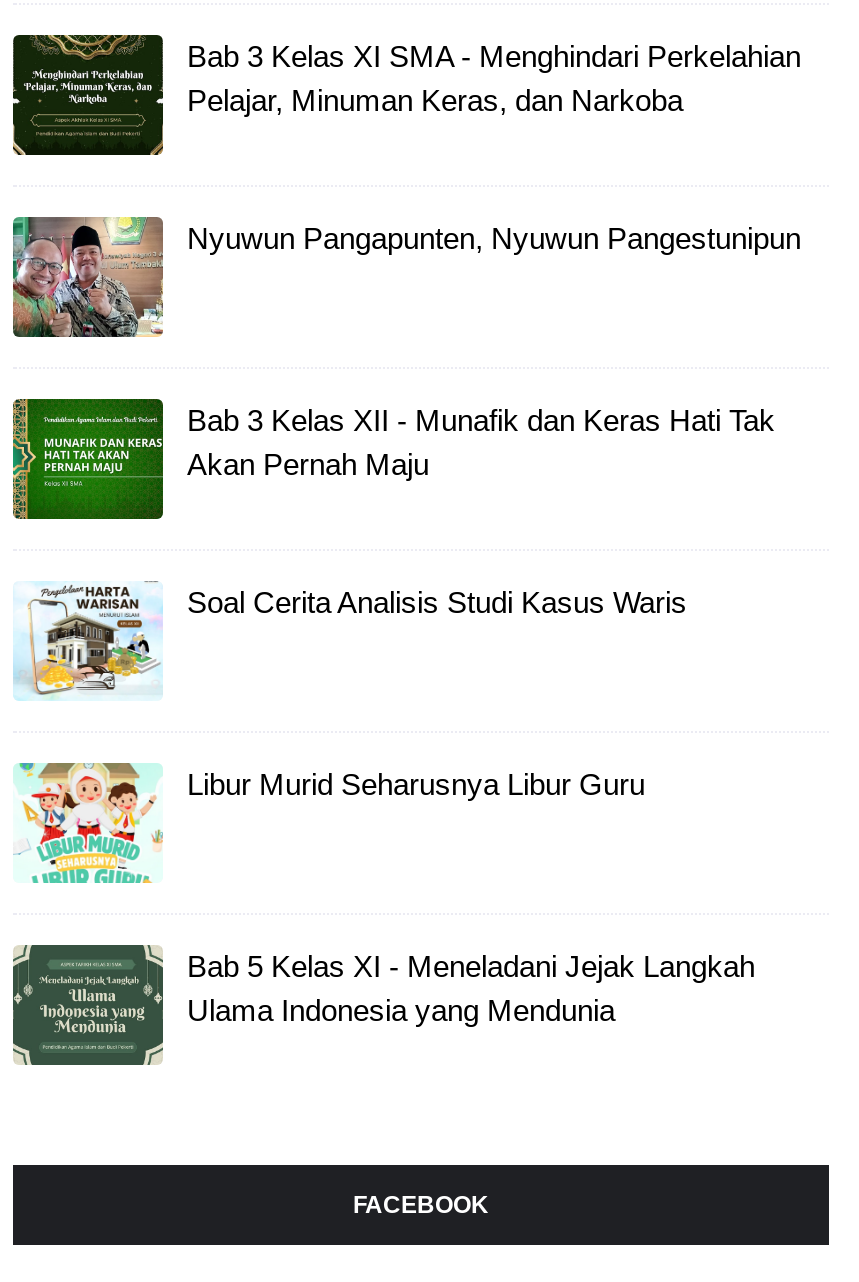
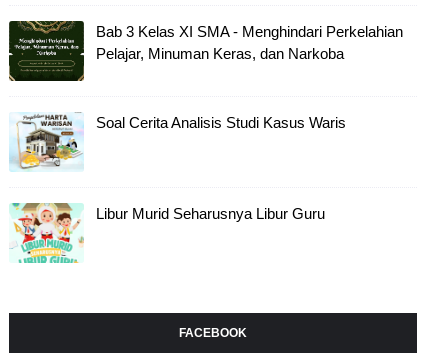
- [image]
- Nyuwun Pangapunten, Nyuwun Pangestunipun

- [image]
- Bab 3 Kelas XII - Munafik dan Keras Hati Tak
- Akan Pernah Maju

- [image]
- Bab 5 Kelas XI - Meneladani Jejak Langkah
- Ulama Indonesia yang Mendunia
